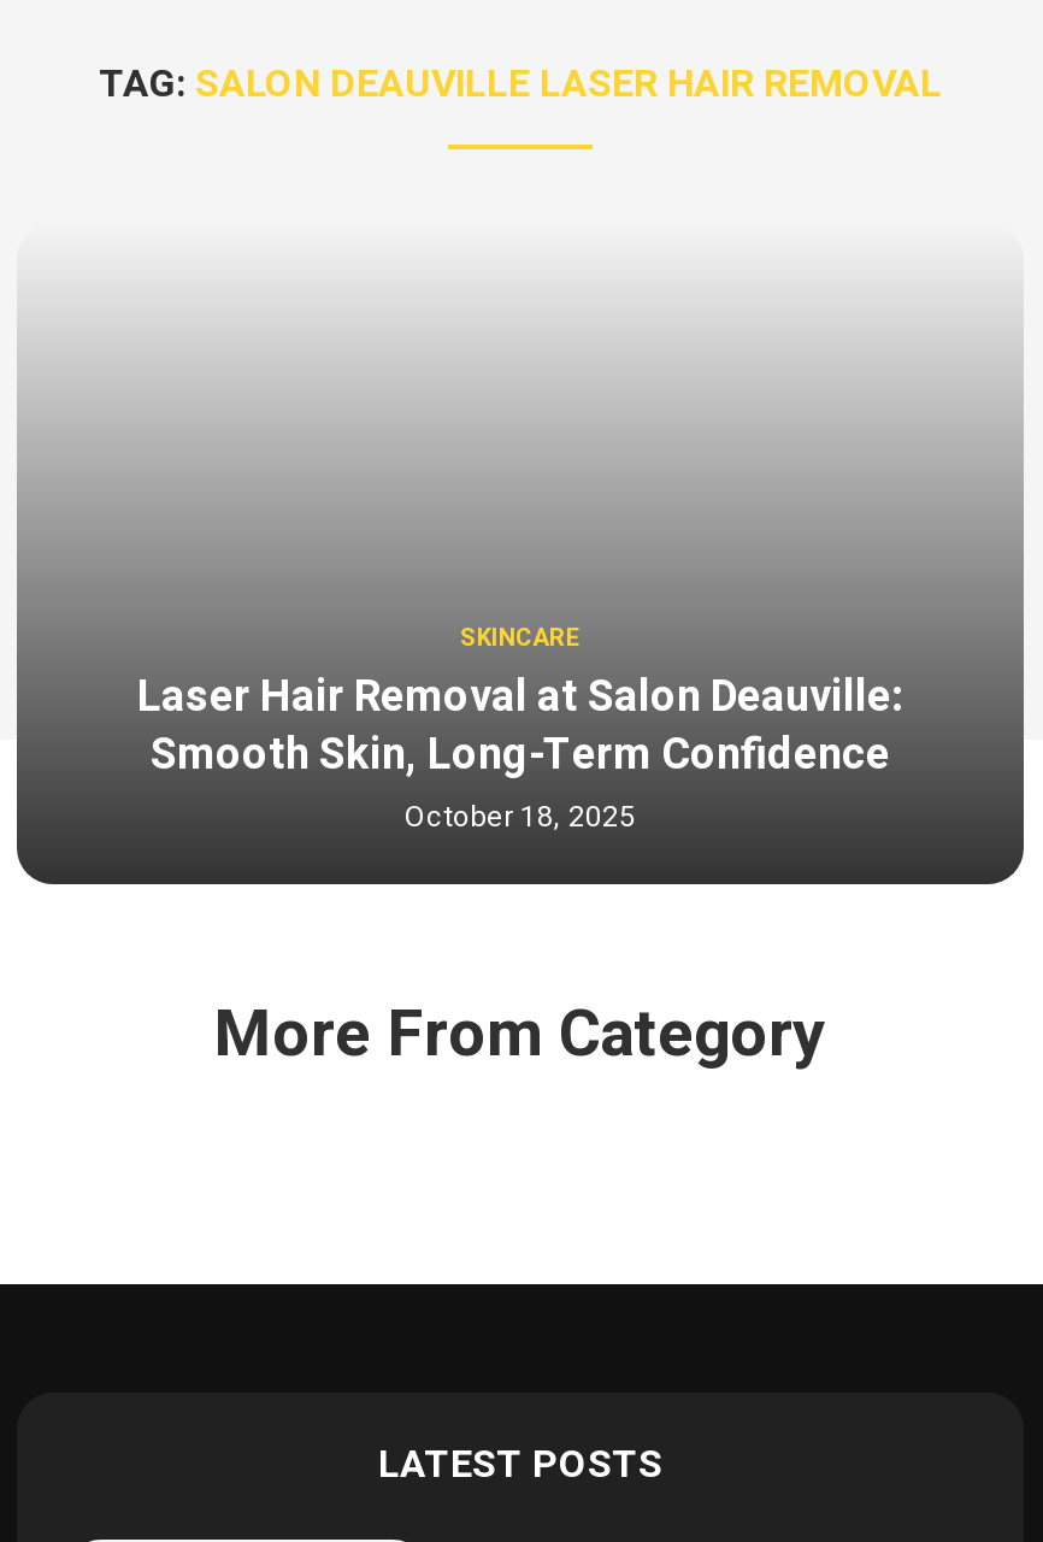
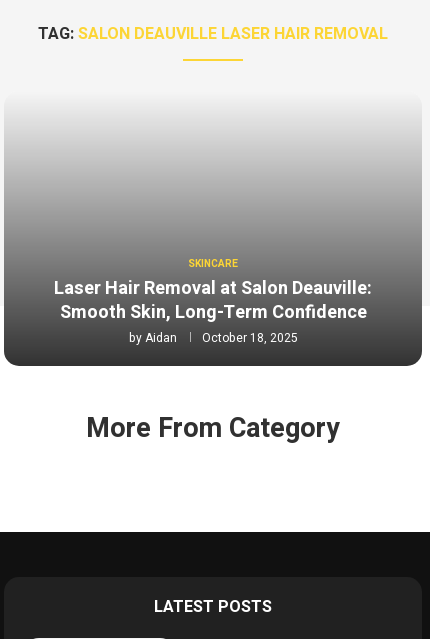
+ by Aidan
